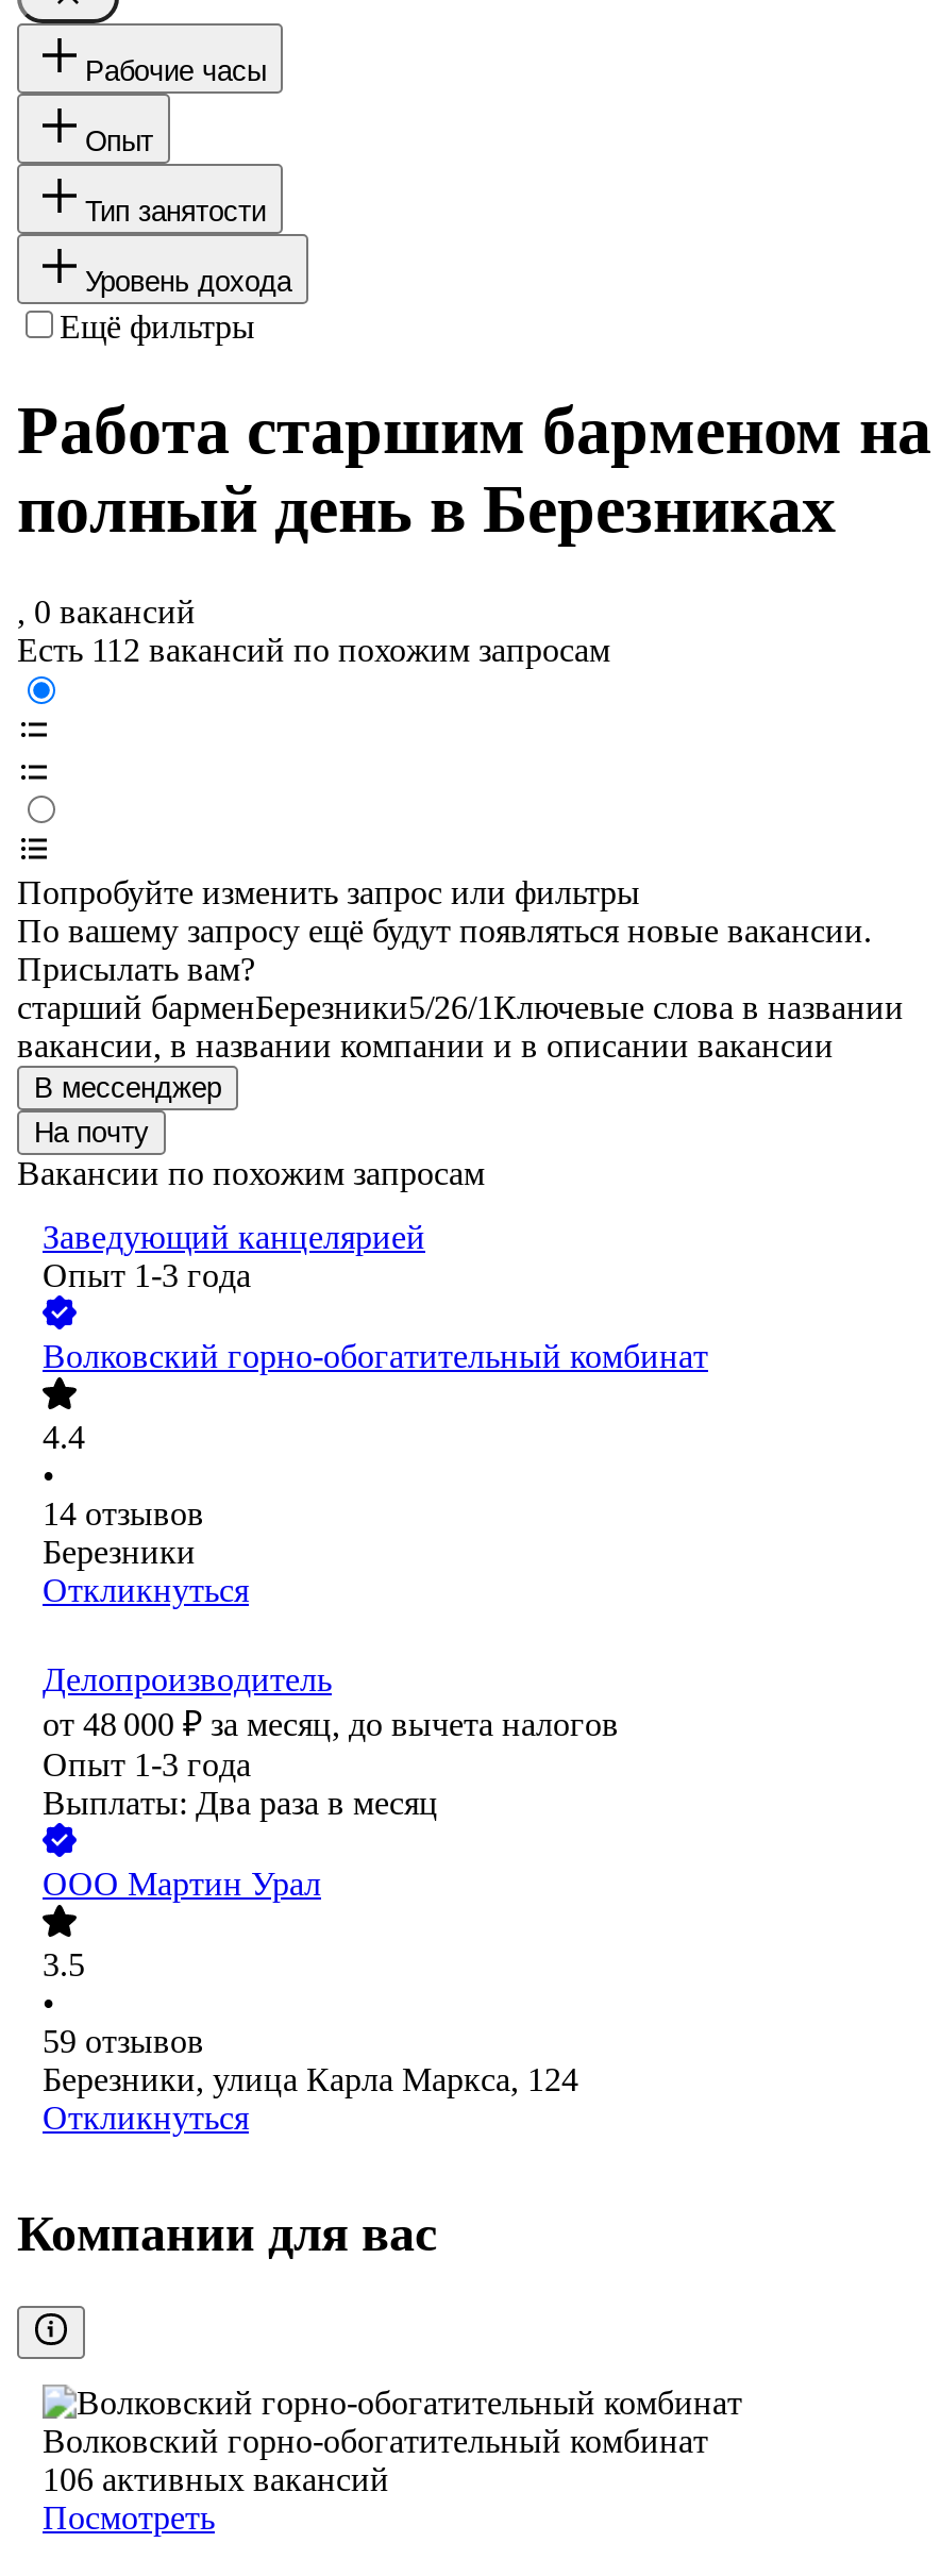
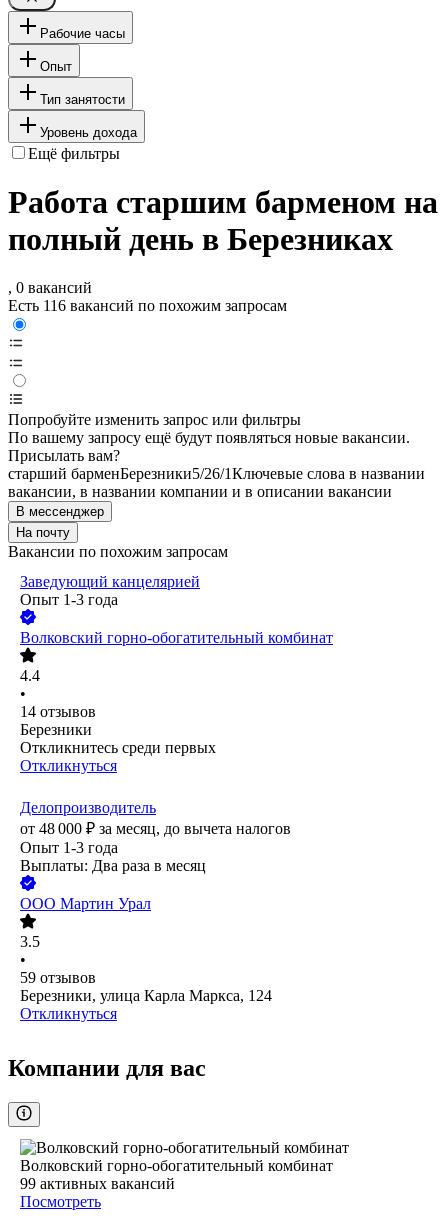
- Есть 112 вакансий по похожим запросам
+ Есть 116 вакансий по похожим запросам

+ Откликнитесь среди первых

- 106 активных вакансий
+ 99 активных вакансий
